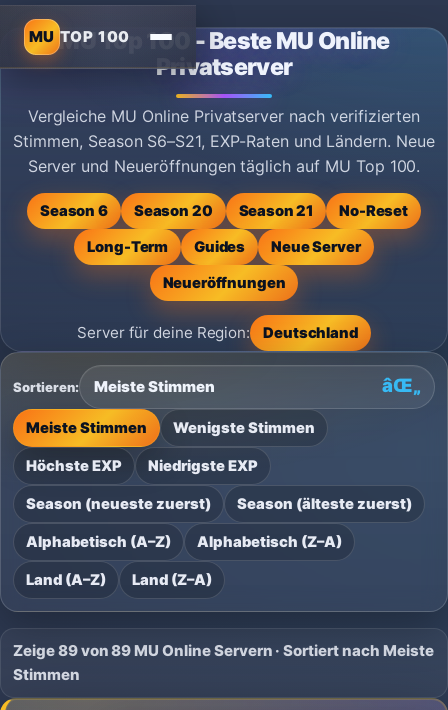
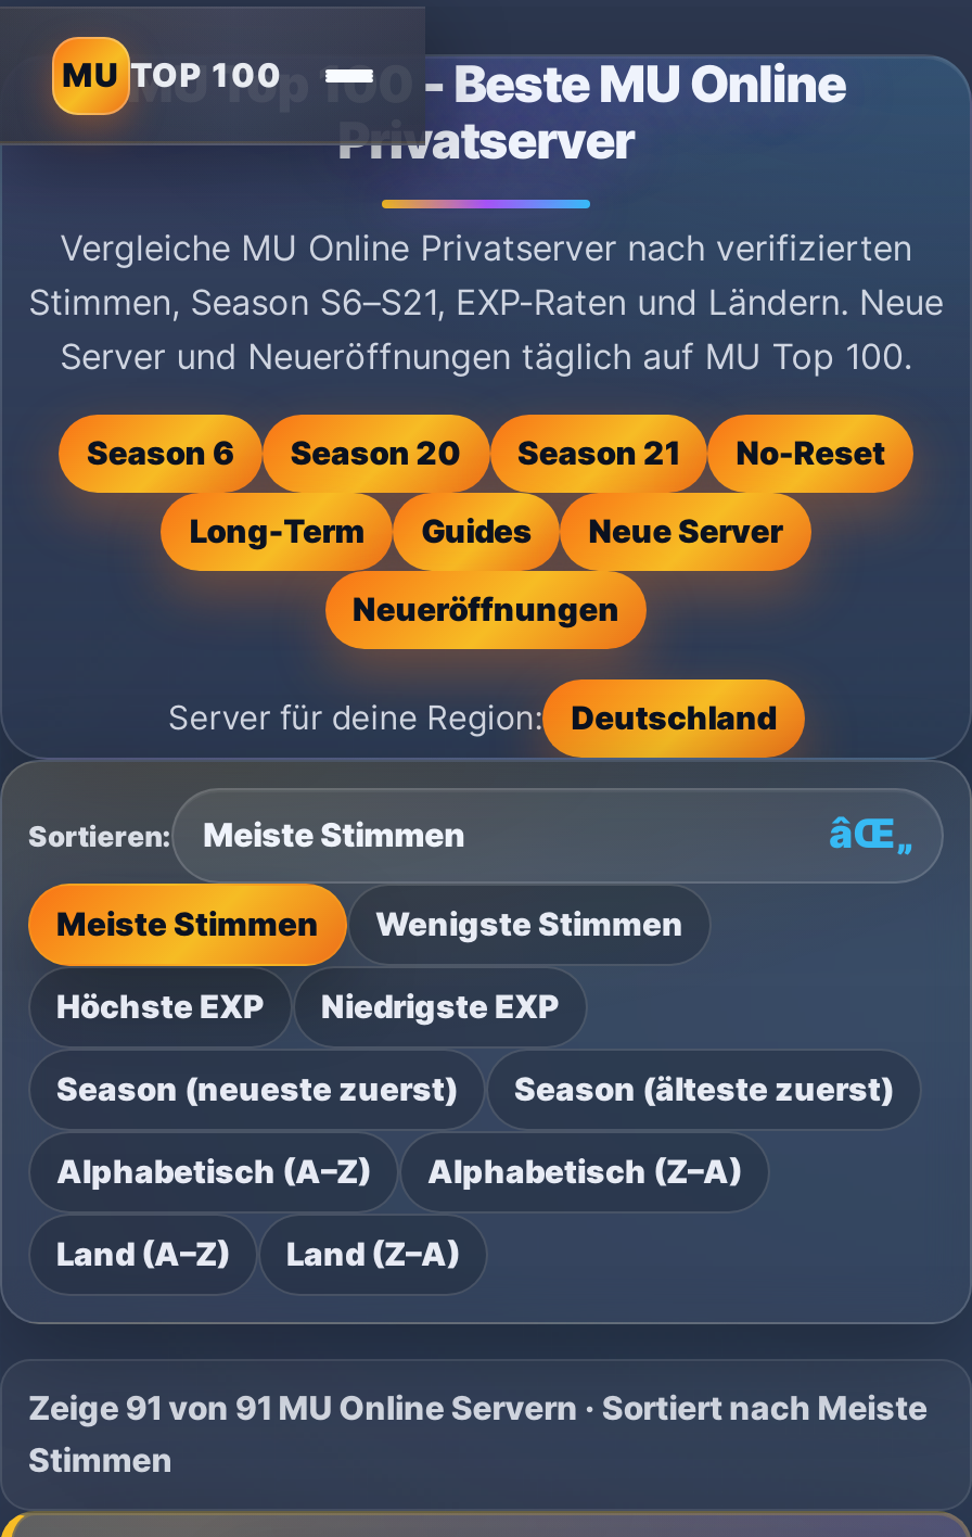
- Zeige 89 von 89 MU Online Servern · Sortiert nach Meiste
+ Zeige 91 von 91 MU Online Servern · Sortiert nach Meiste
